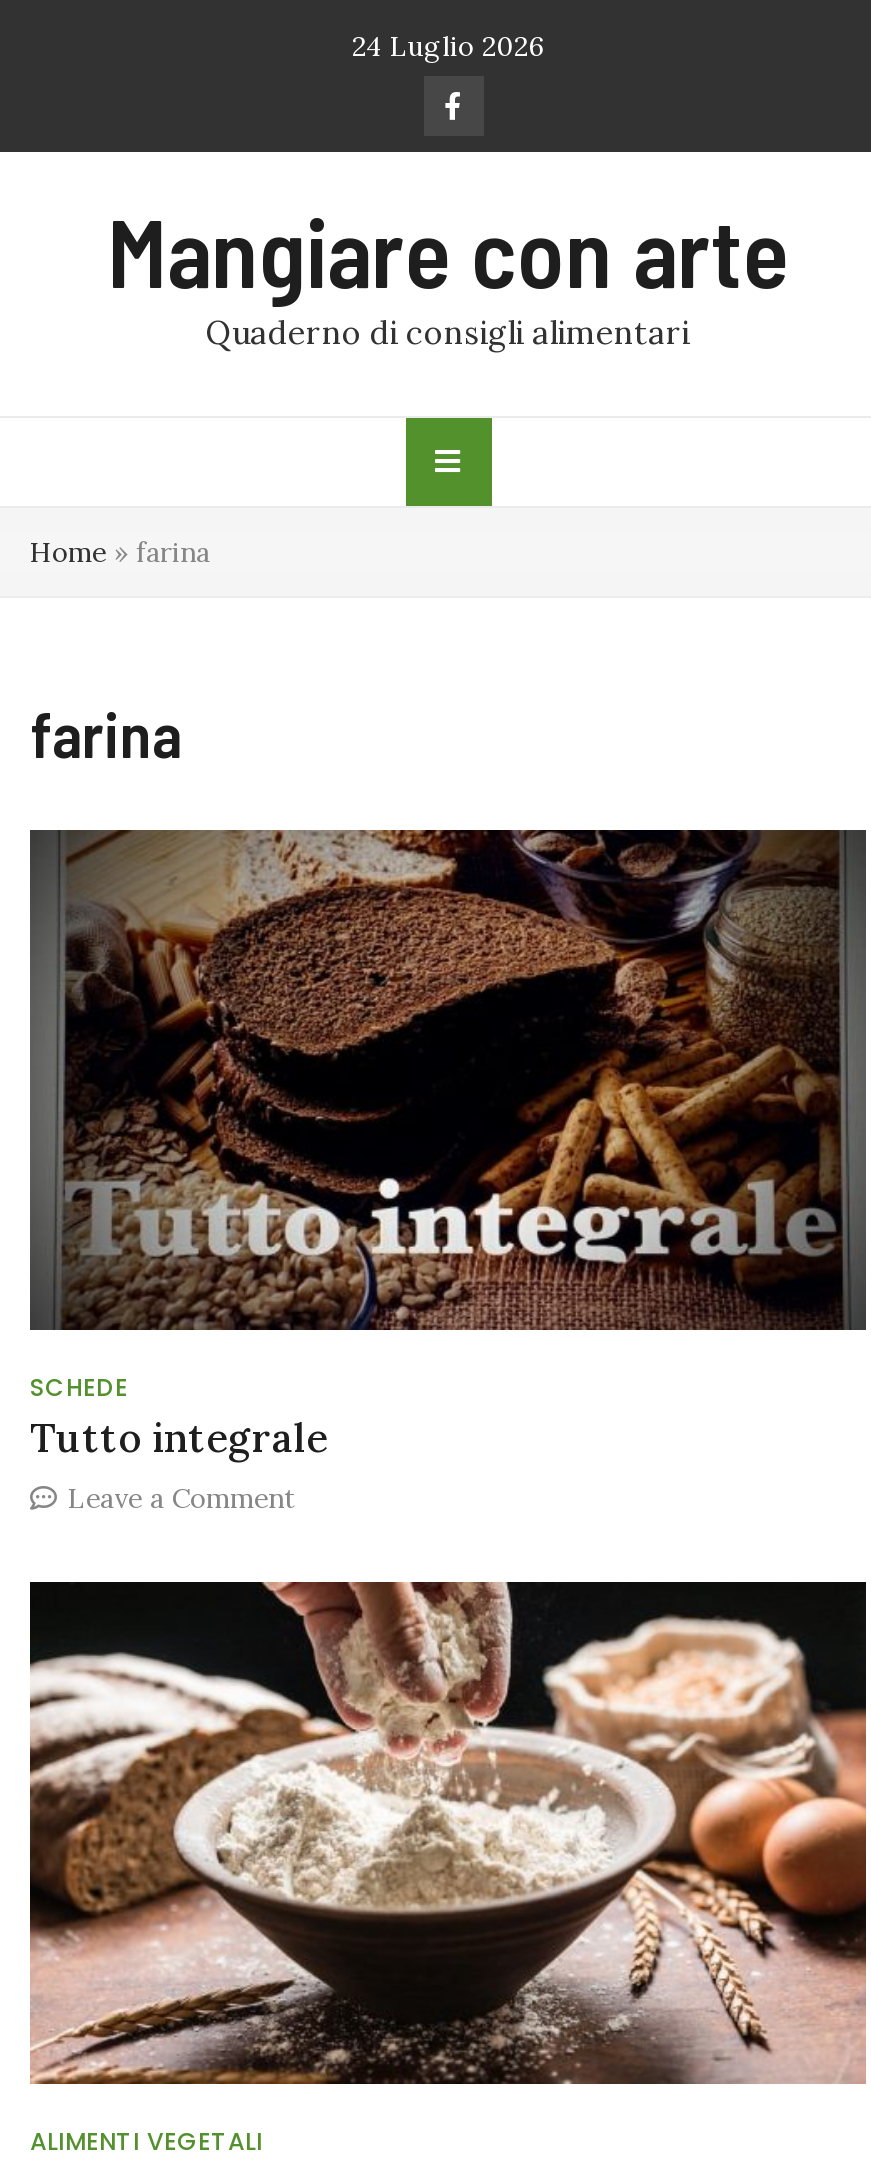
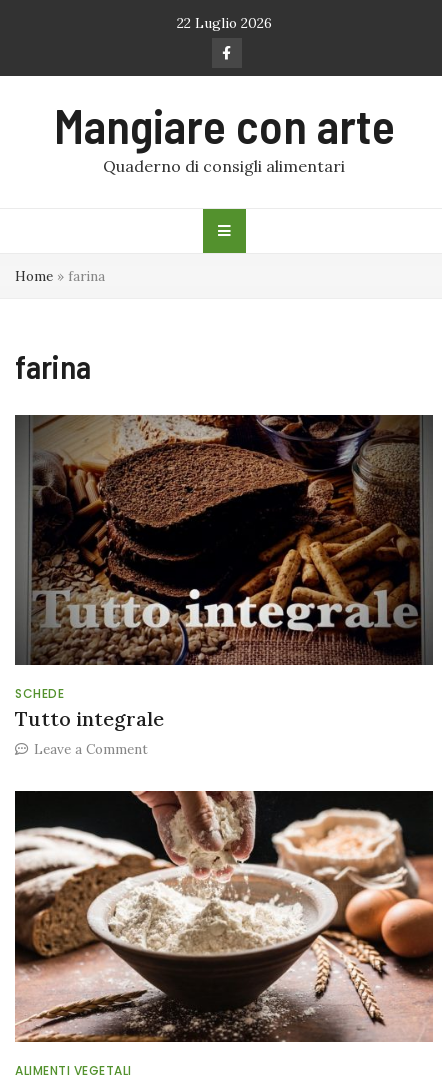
- 24 Luglio 2026
+ 22 Luglio 2026
